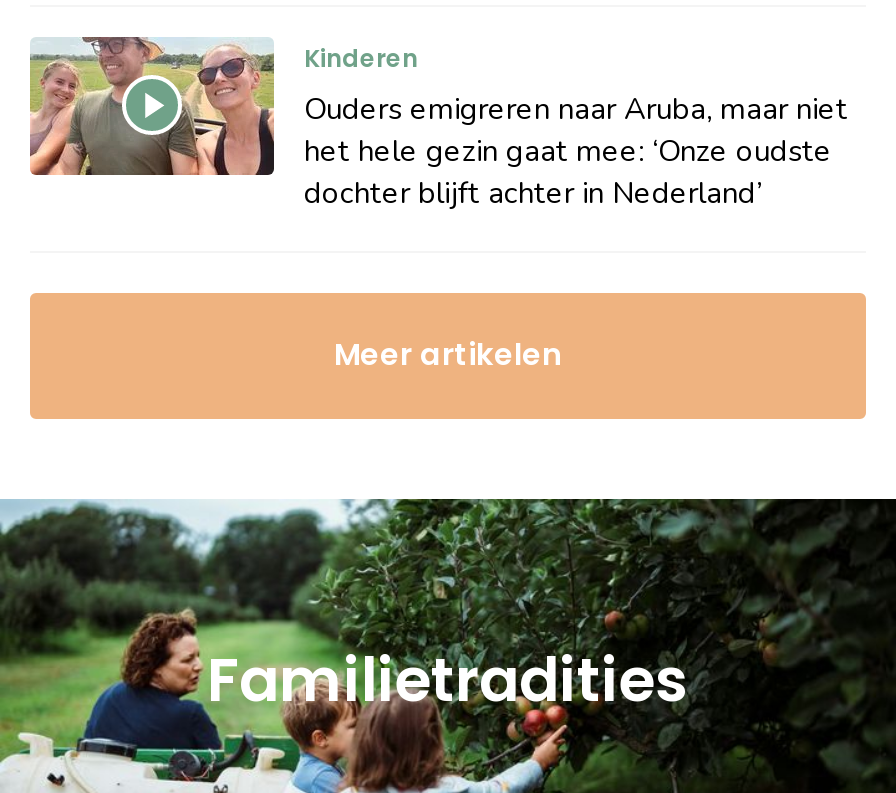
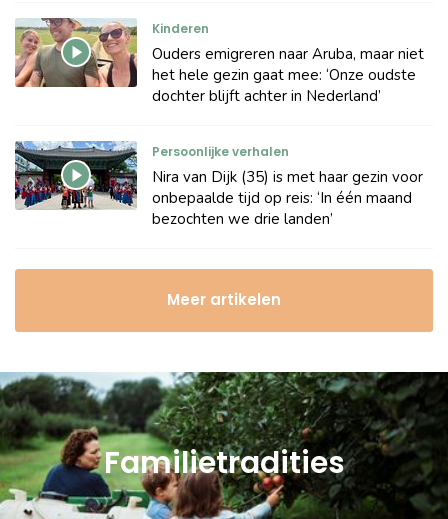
+ [image]
+ Persoonlijke verhalen
+ Nira van Dijk (35) is met haar gezin voor
+ onbepaalde tijd op reis: ‘In één maand
+ bezochten we drie landen’
